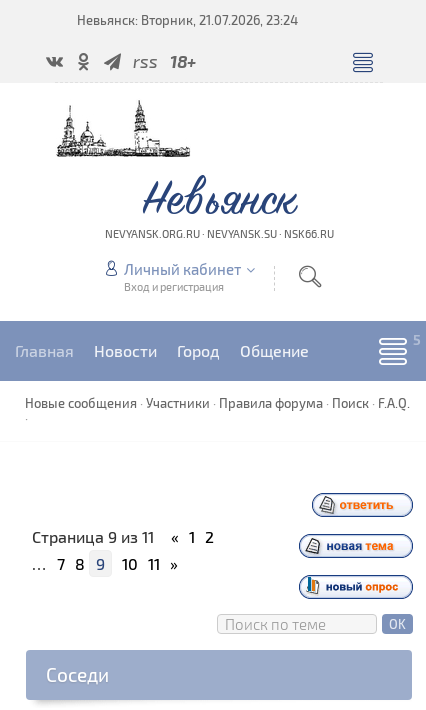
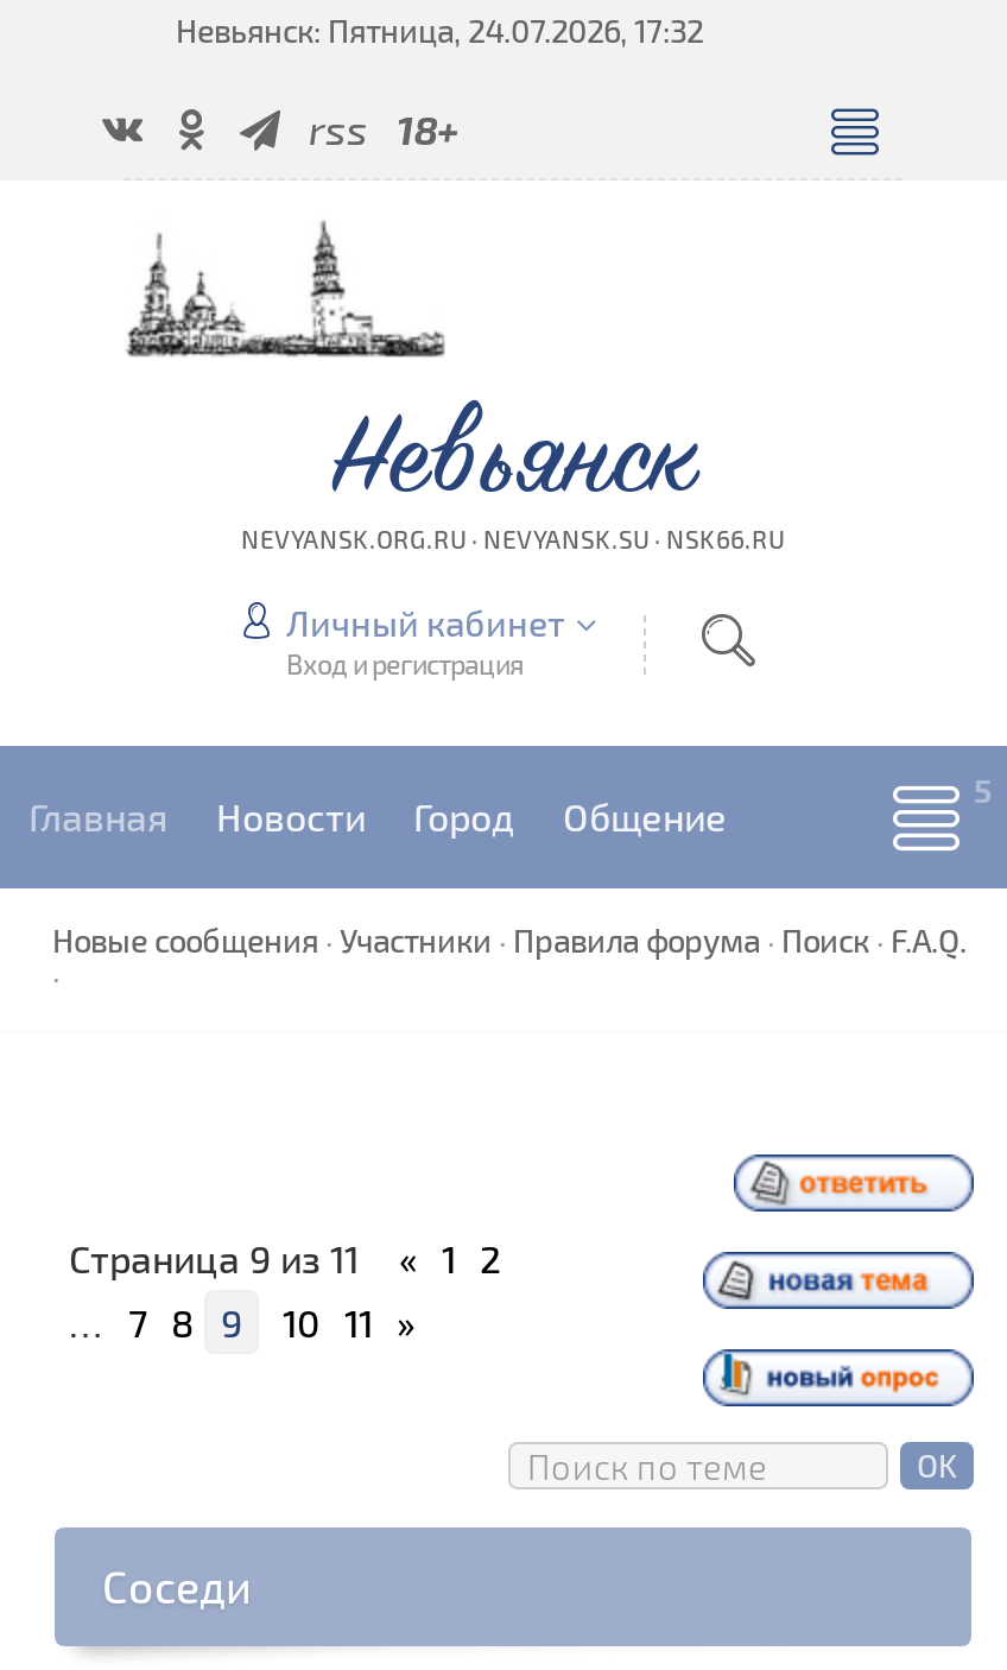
- Невьянск: Вторник, 21.07.2026, 23:24
+ Невьянск: Пятница, 24.07.2026, 17:32
